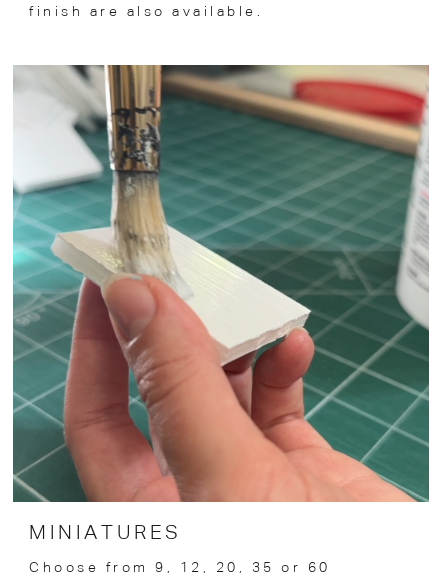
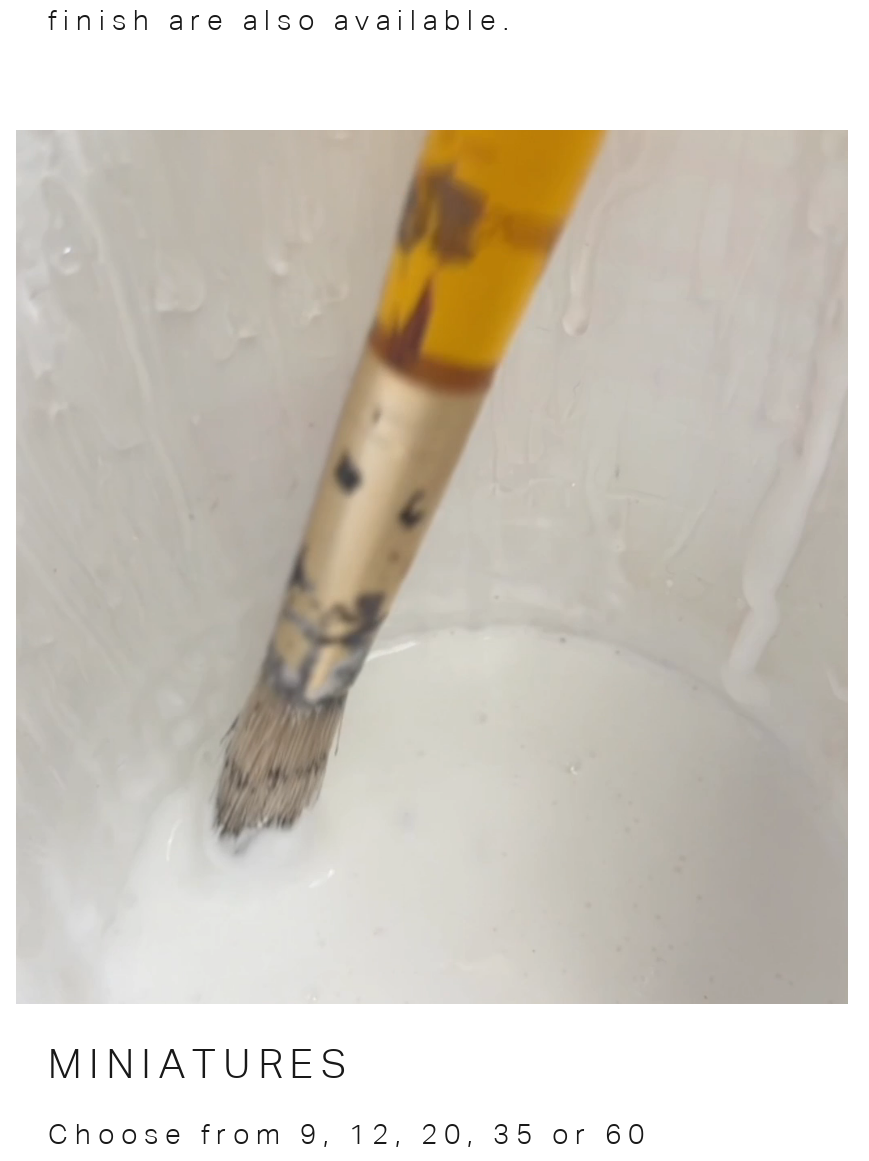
- [image]
+ [image]
